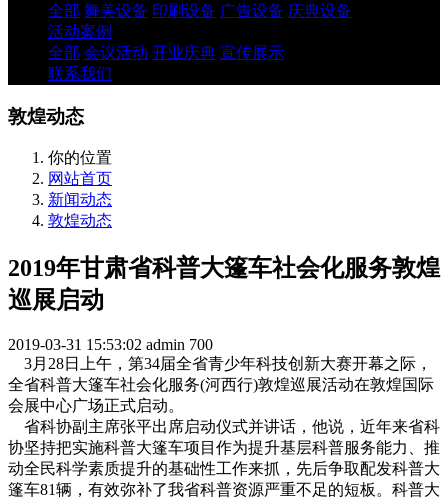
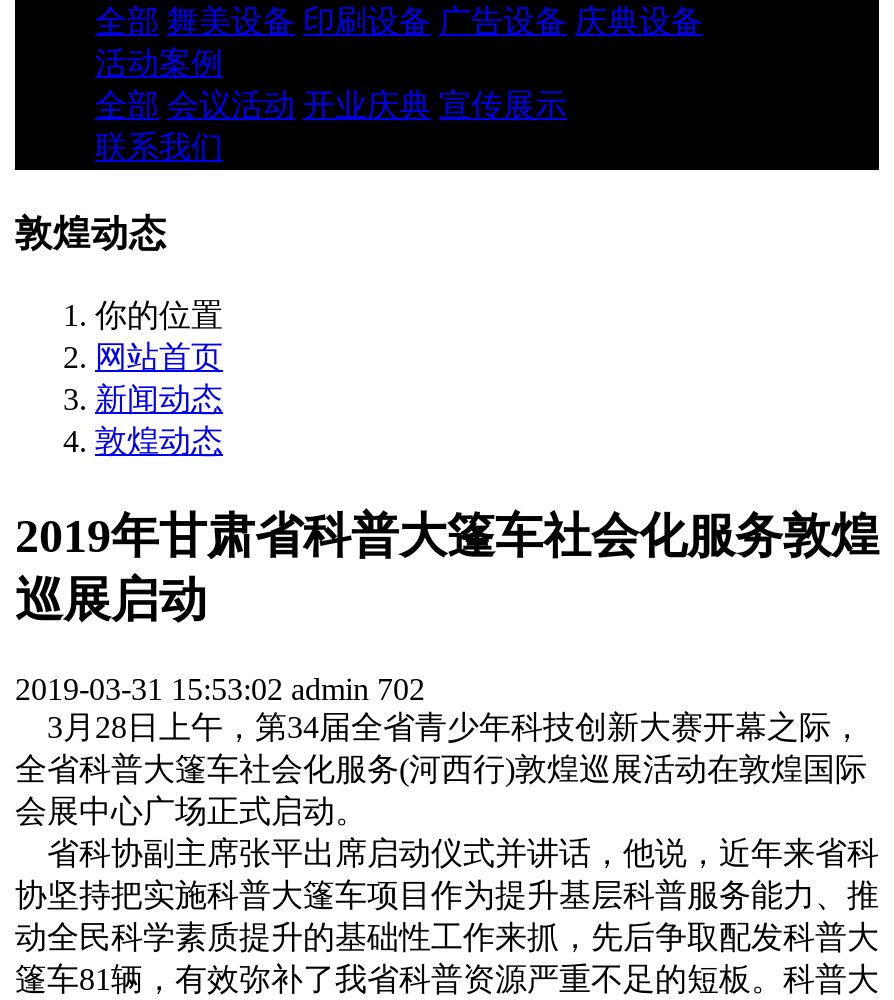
- 2019-03-31 15:53:02 admin 700
+ 2019-03-31 15:53:02 admin 702
